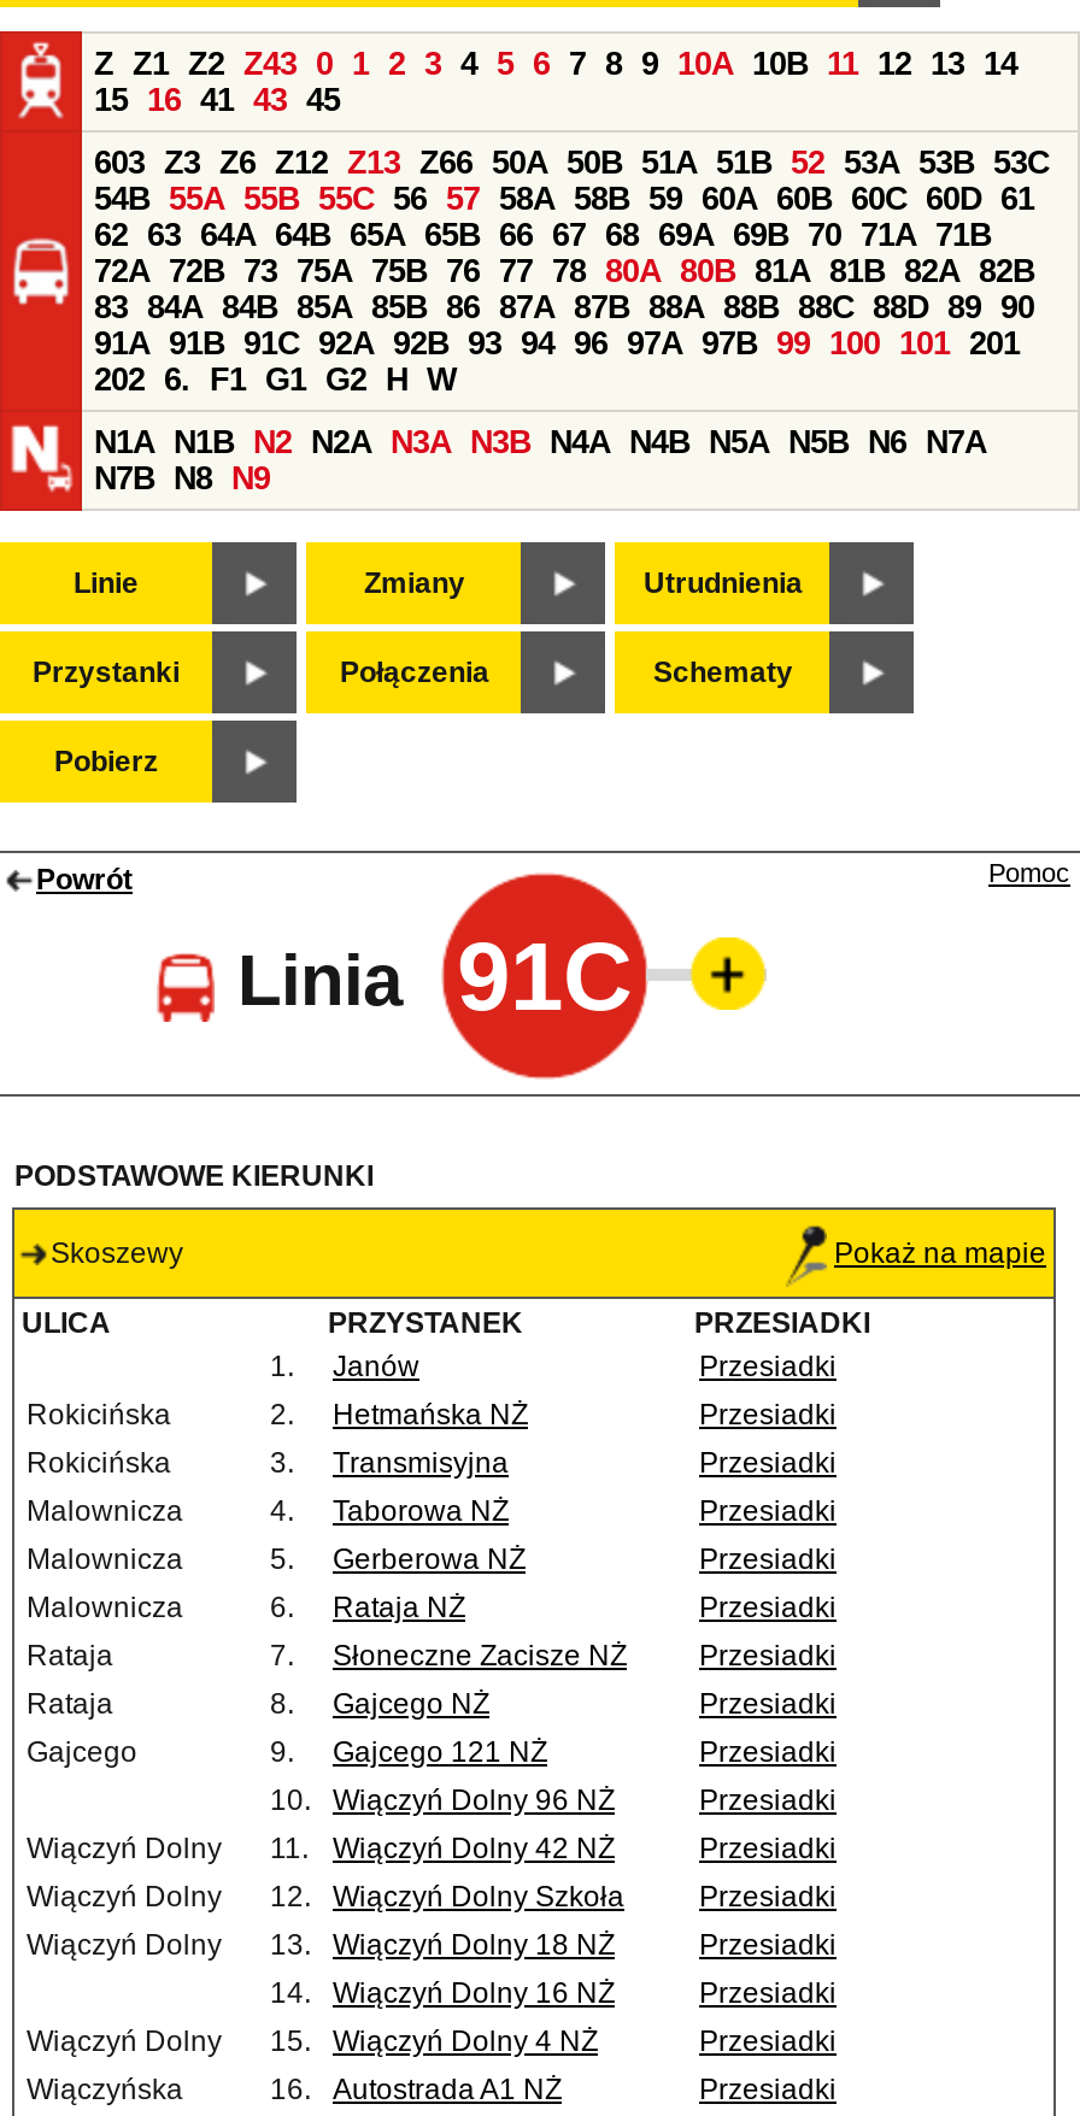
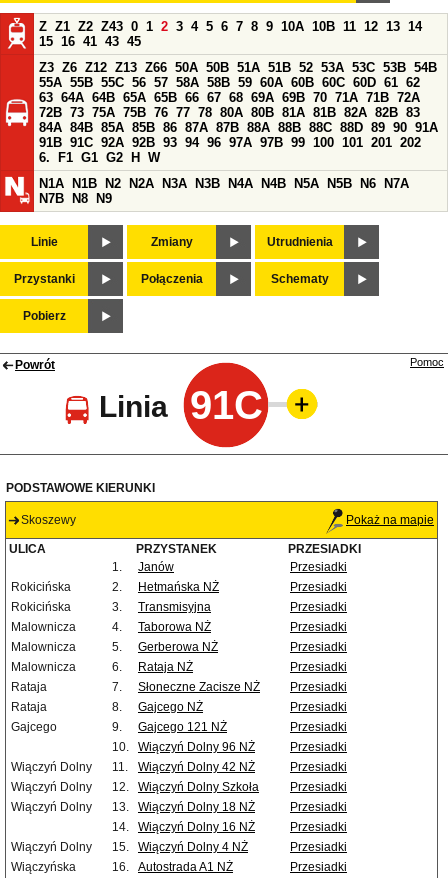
- 603 Z3 Z6 Z12 Z13 Z66 50A 50B 51A 51B 52 53A 53B 53C
- 54B 55A 55B 55C 56 57 58A 58B 59 60A 60B 60C 60D 61
- 62 63 64A 64B 65A 65B 66 67 68 69A 69B 70 71A 71B
- 72A 72B 73 75A 75B 76 77 78 80A 80B 81A 81B 82A 82B
- 83 84A 84B 85A 85B 86 87A 87B 88A 88B 88C 88D 89 90
- 91A 91B 91C 92A 92B 93 94 96 97A 97B 99 100 101 201
- 202 6. F1 G1 G2 H W
+ Z3 Z6 Z12 Z13 Z66 50A 50B 51A 51B 52 53A 53C 53B 54B
+ 55A 55B 55C 56 57 58A 58B 59 60A 60B 60C 60D 61 62
+ 63 64A 64B 65A 65B 66 67 68 69A 69B 70 71A 71B 72A
+ 72B 73 75A 75B 76 77 78 80A 80B 81A 81B 82A 82B 83
+ 84A 84B 85A 85B 86 87A 87B 88A 88B 88C 88D 89 90 91A
+ 91B 91C 92A 92B 93 94 96 97A 97B 99 100 101 201 202
+ 6. F1 G1 G2 H W
